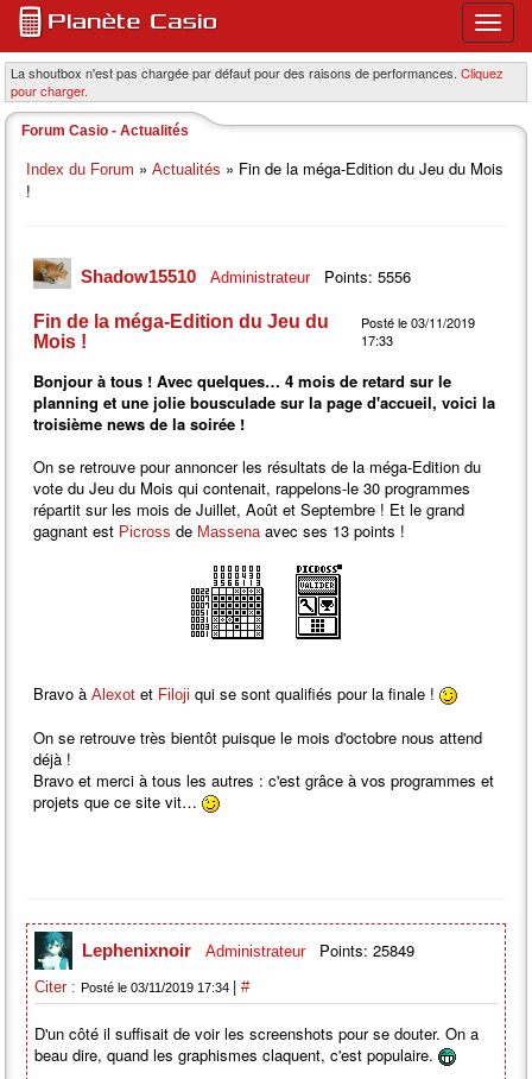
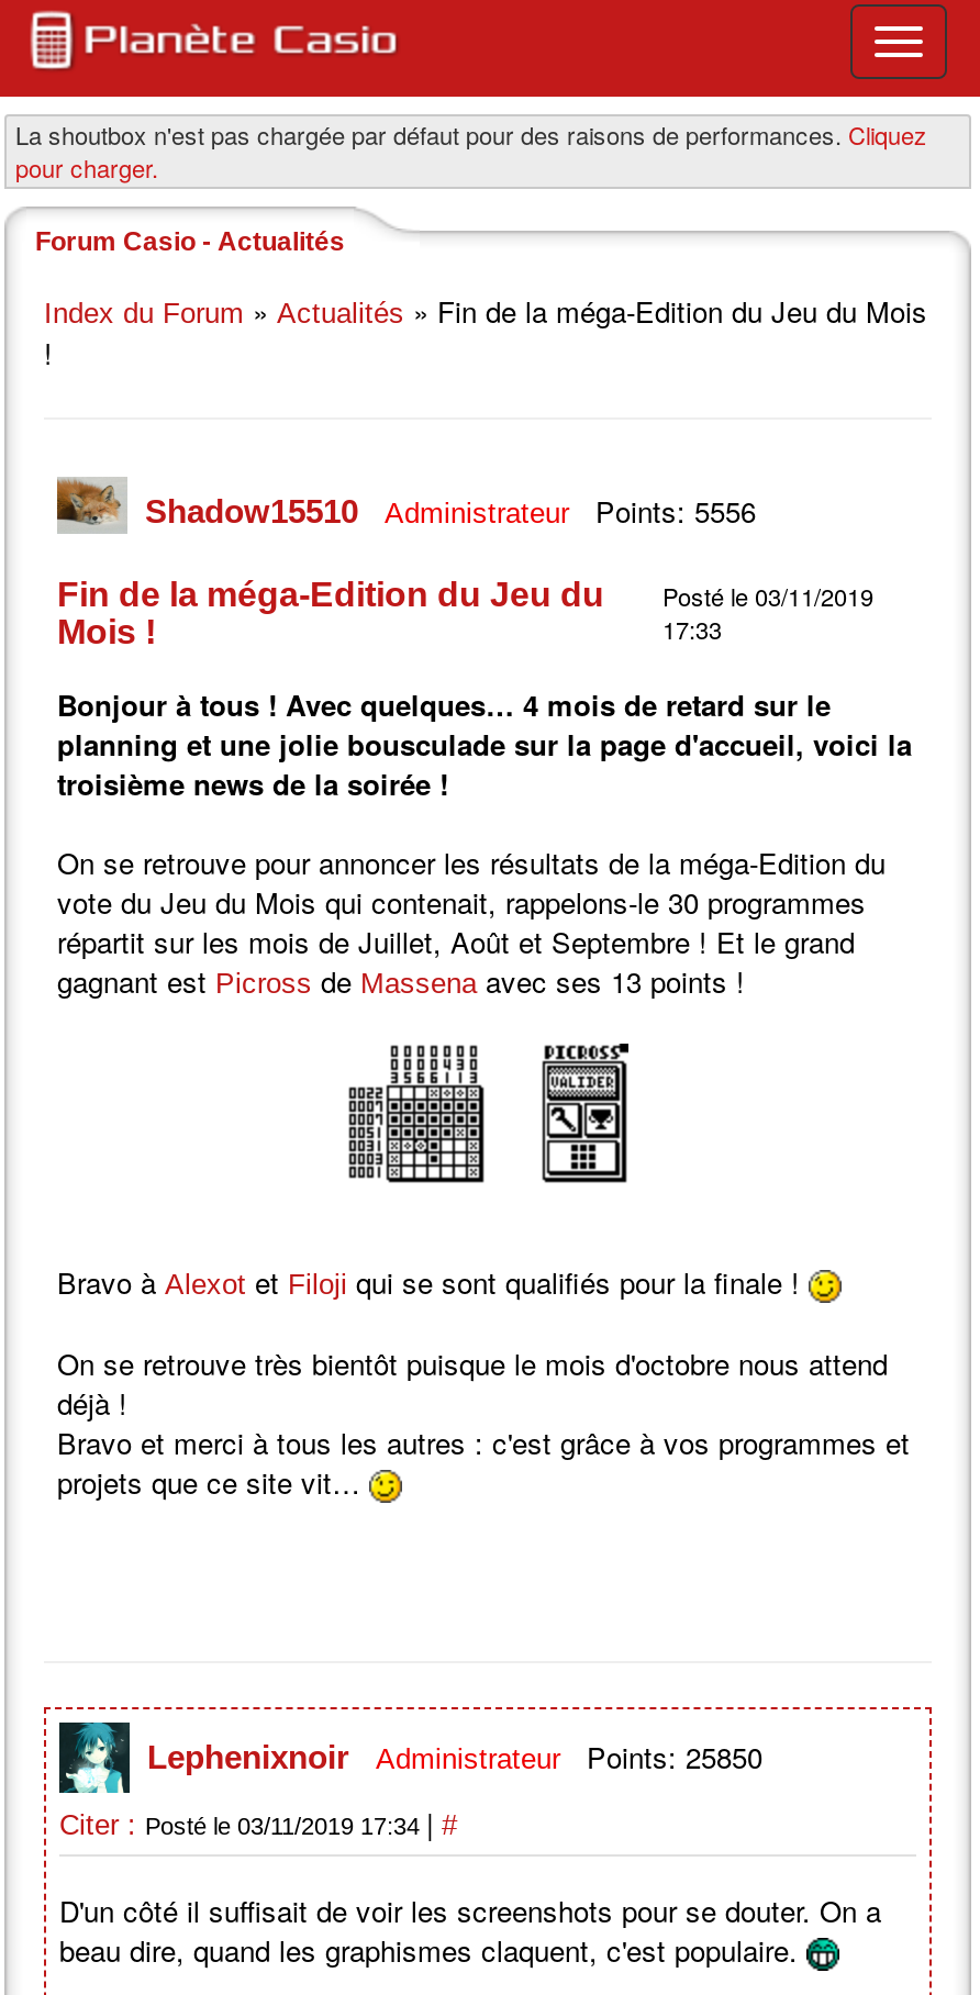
- Lephenixnoir Administrateur Points: 25849
+ Lephenixnoir Administrateur Points: 25850
